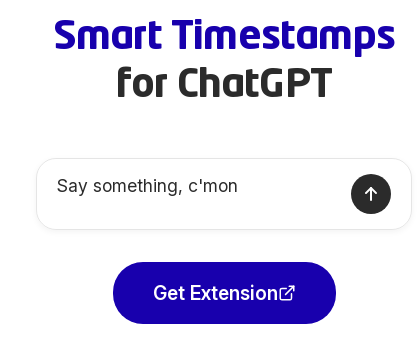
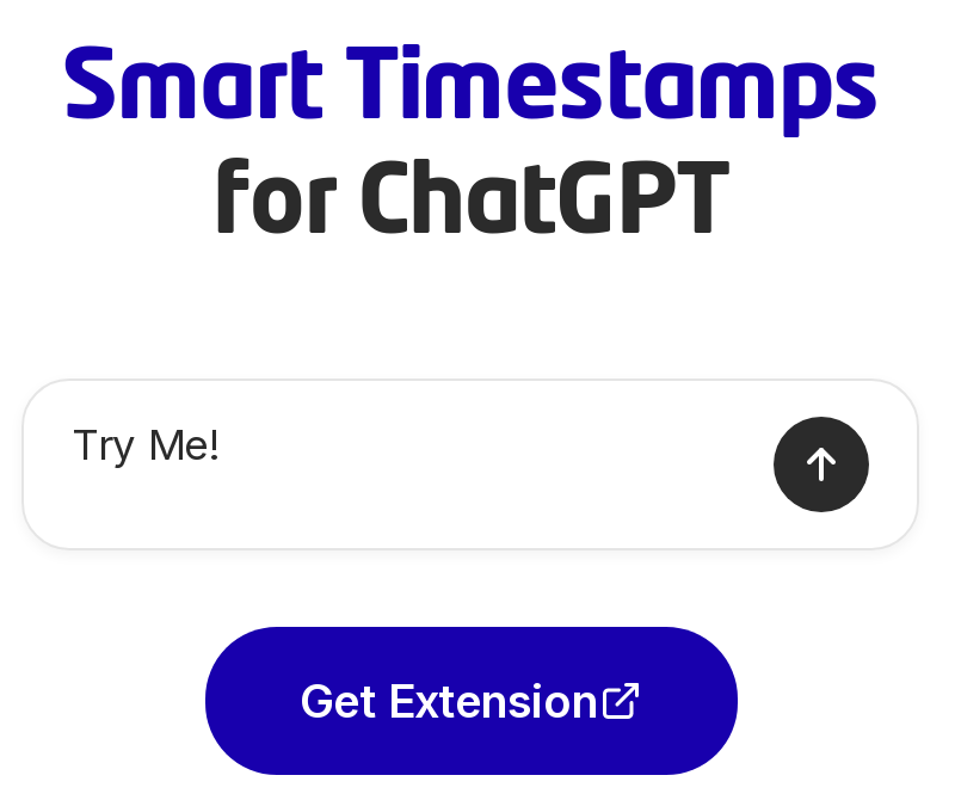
- Say something, c'mon
+ Try Me!
